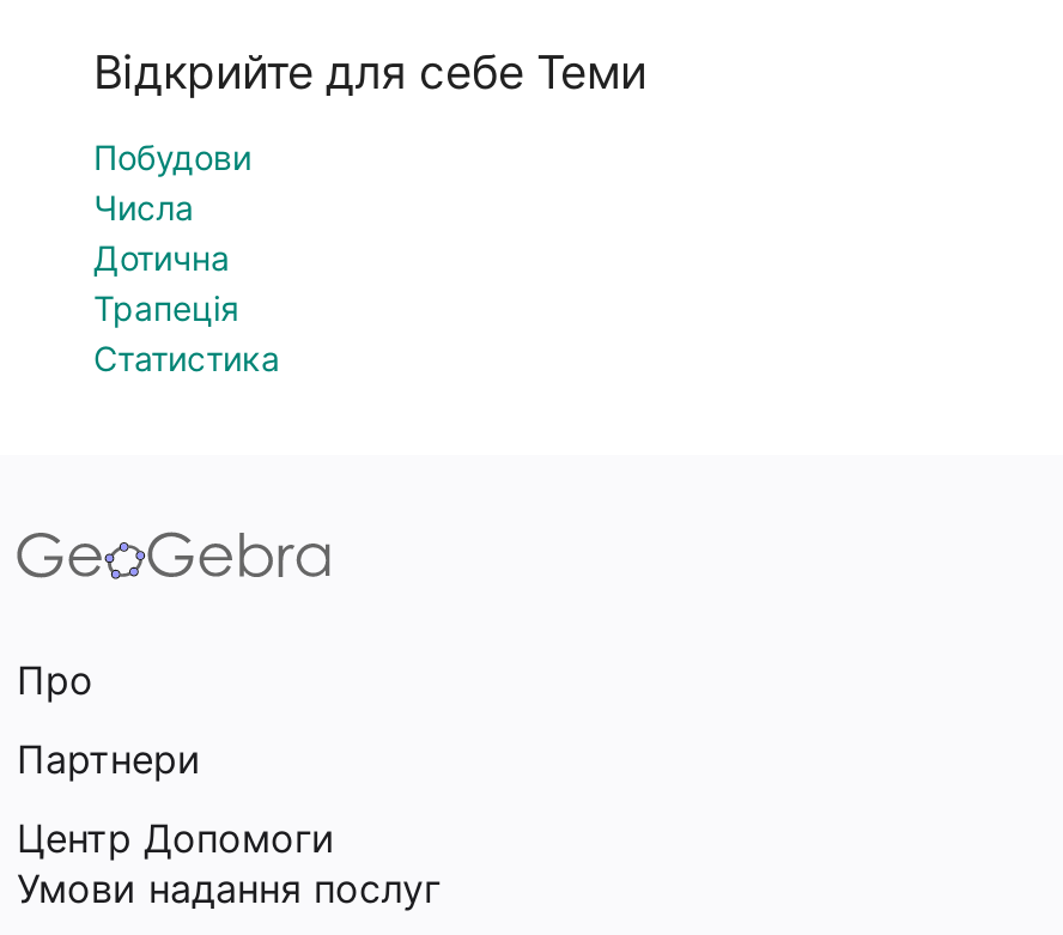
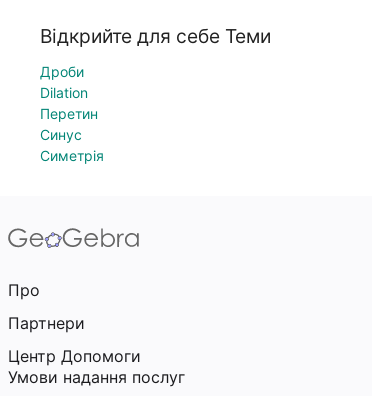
- Побудови
- Числа
- Дотична
- Трапеція
- Статистика
+ Дроби
+ Dilation
+ Перетин
+ Синус
+ Симетрія
